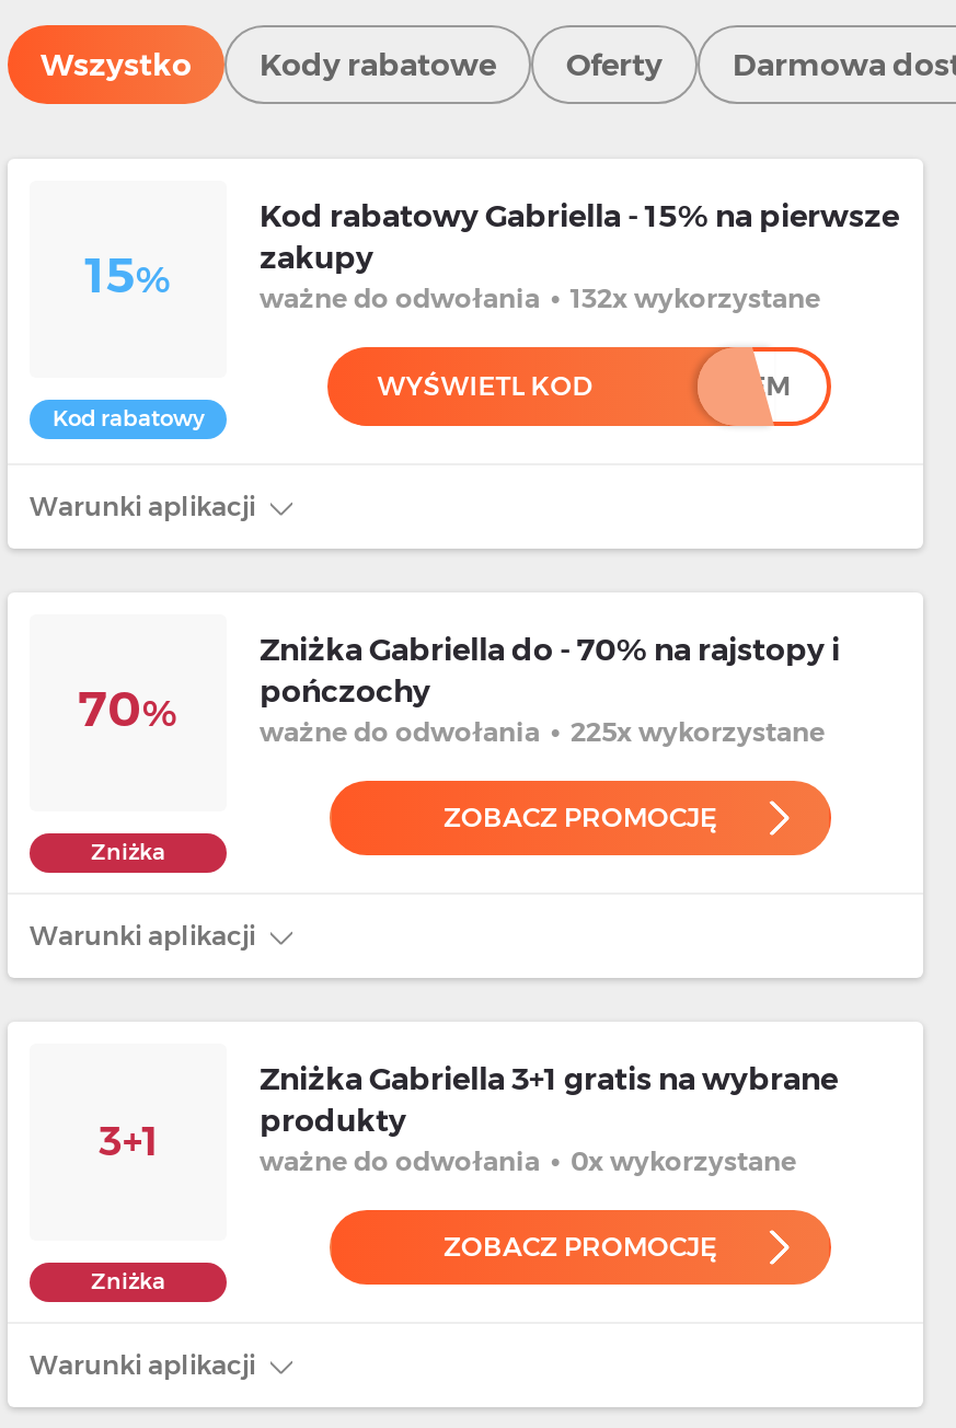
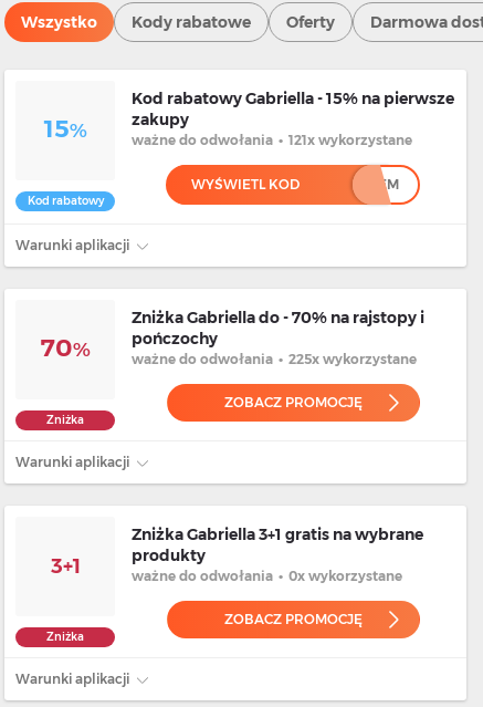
- ważne do odwołania • 132x wykorzystane
+ ważne do odwołania • 121x wykorzystane
